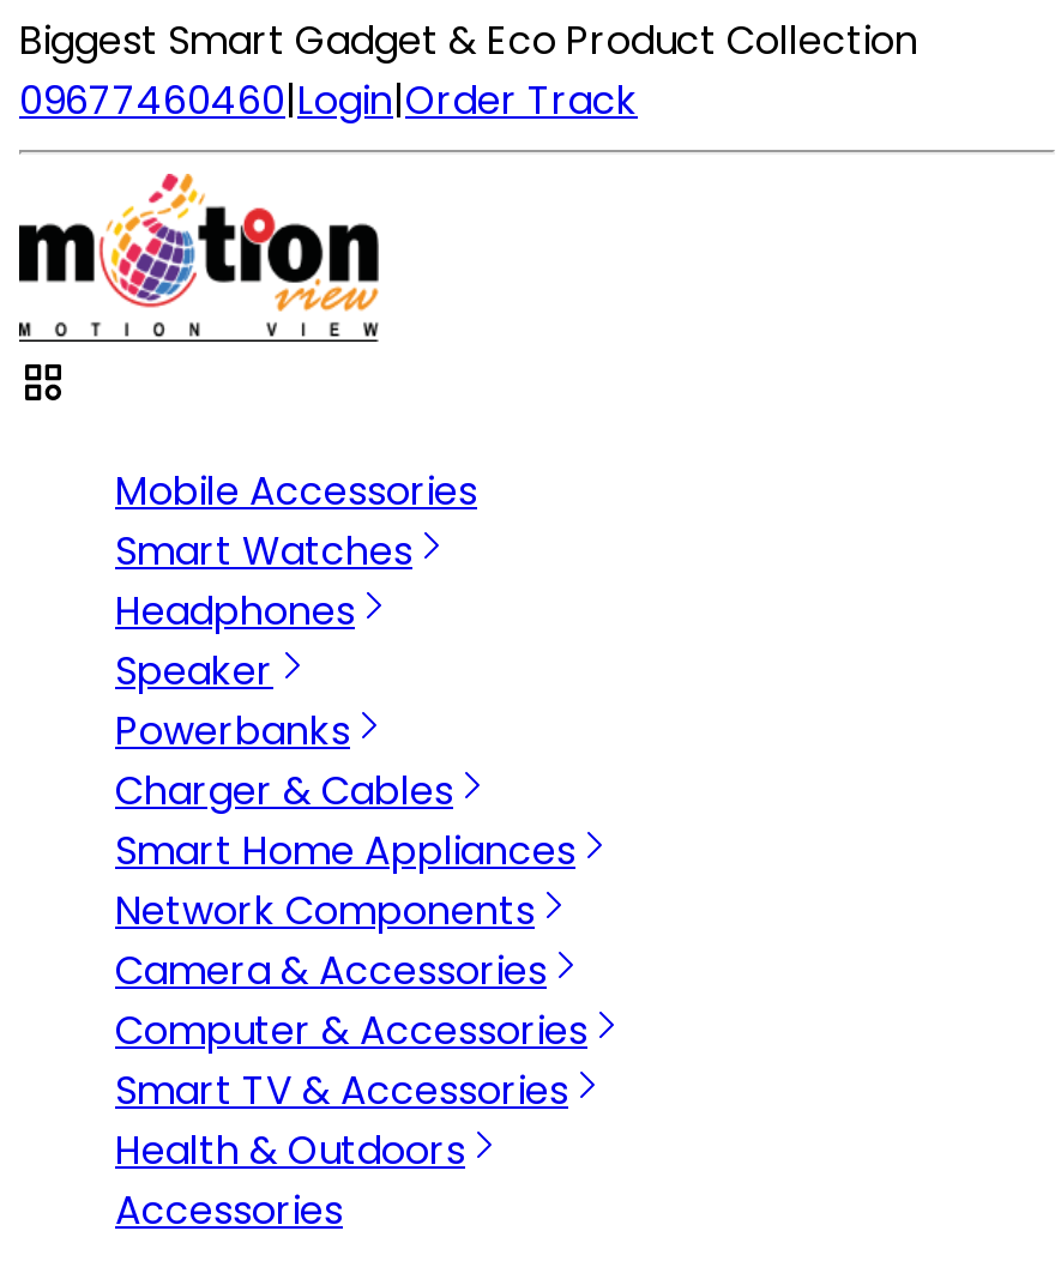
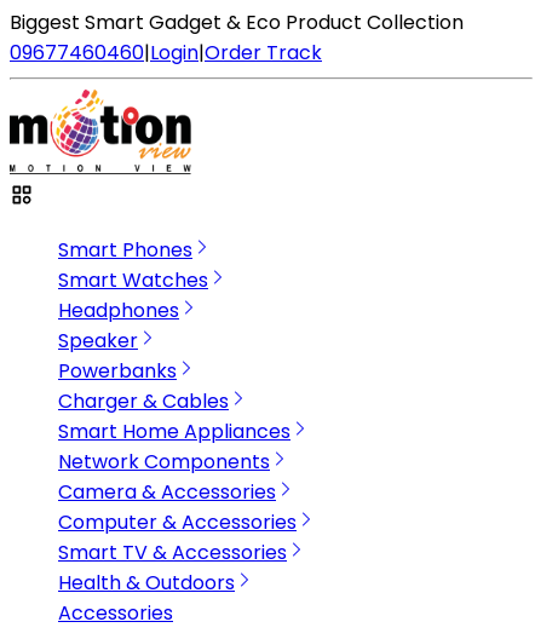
- Mobile Accessories
+ Smart Phones
